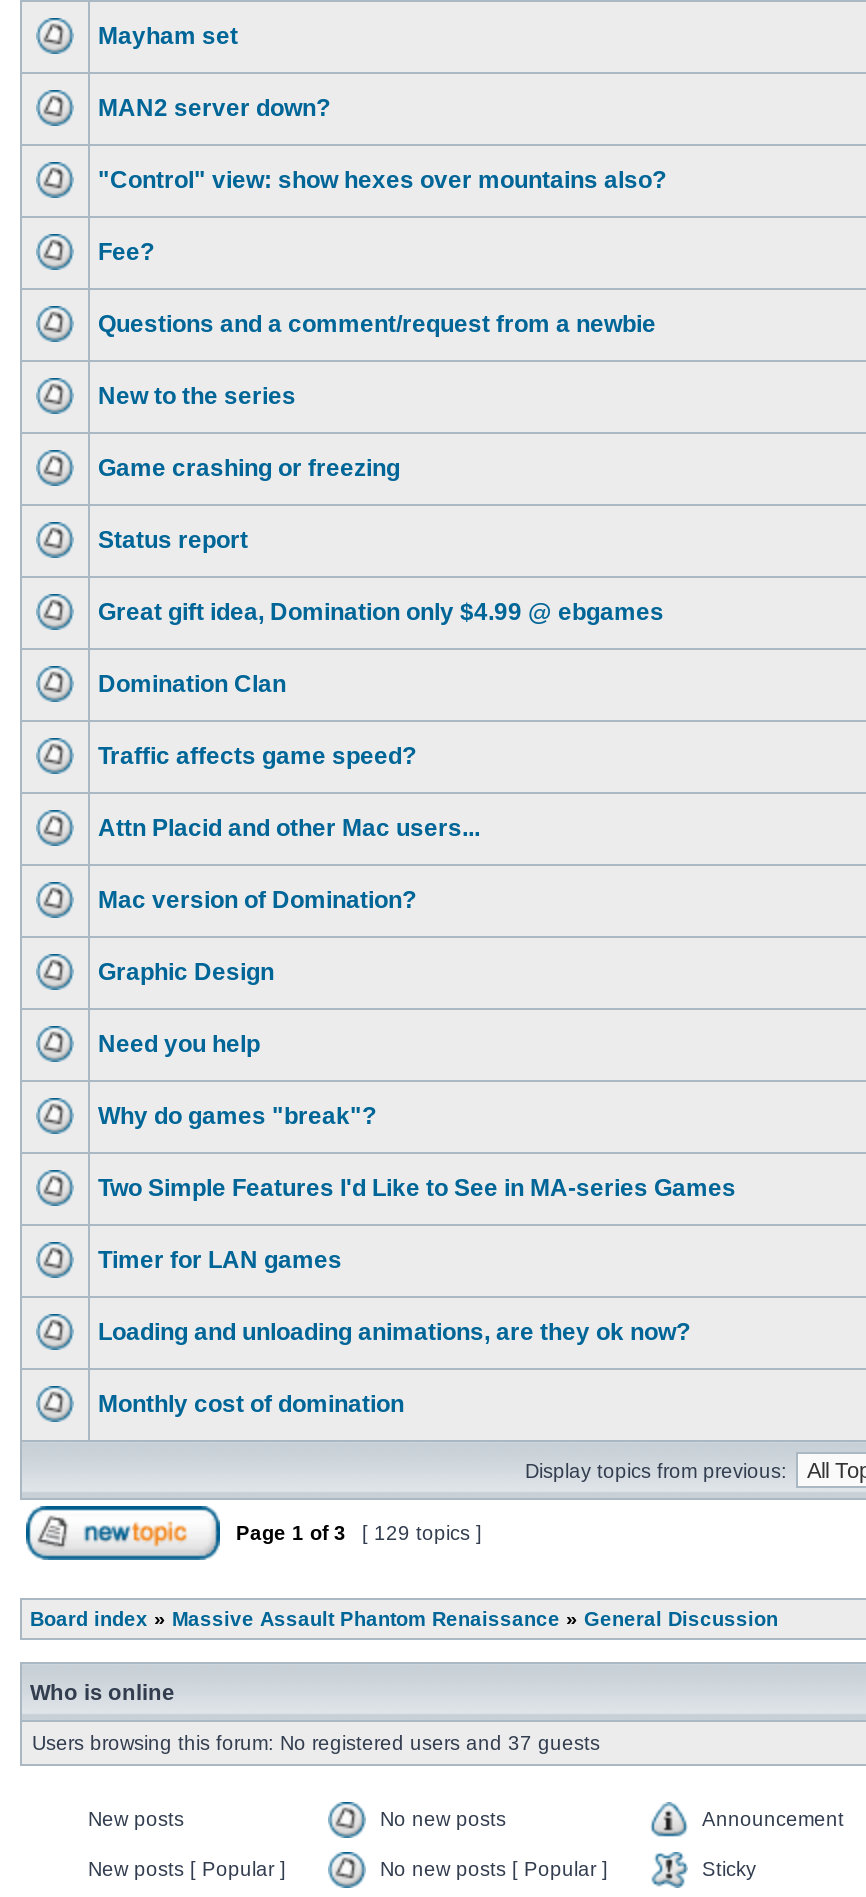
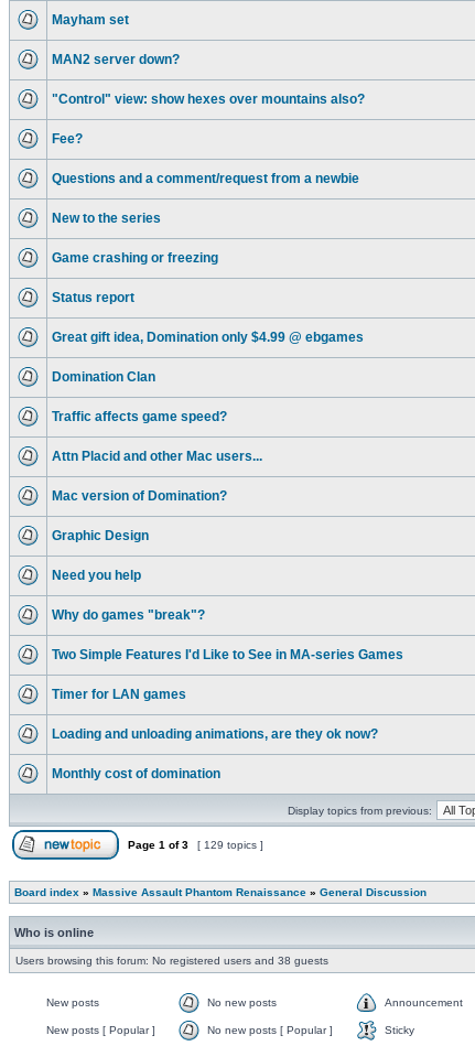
- Users browsing this forum: No registered users and 37 guests
+ Users browsing this forum: No registered users and 38 guests
